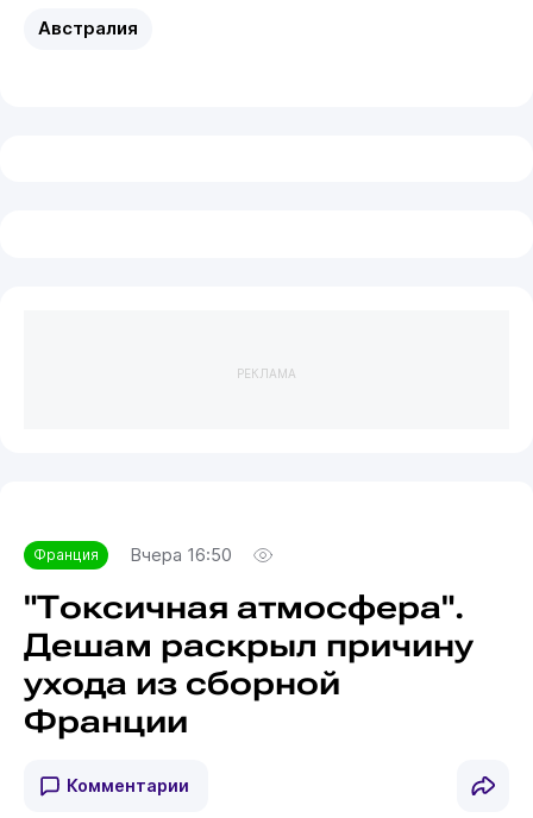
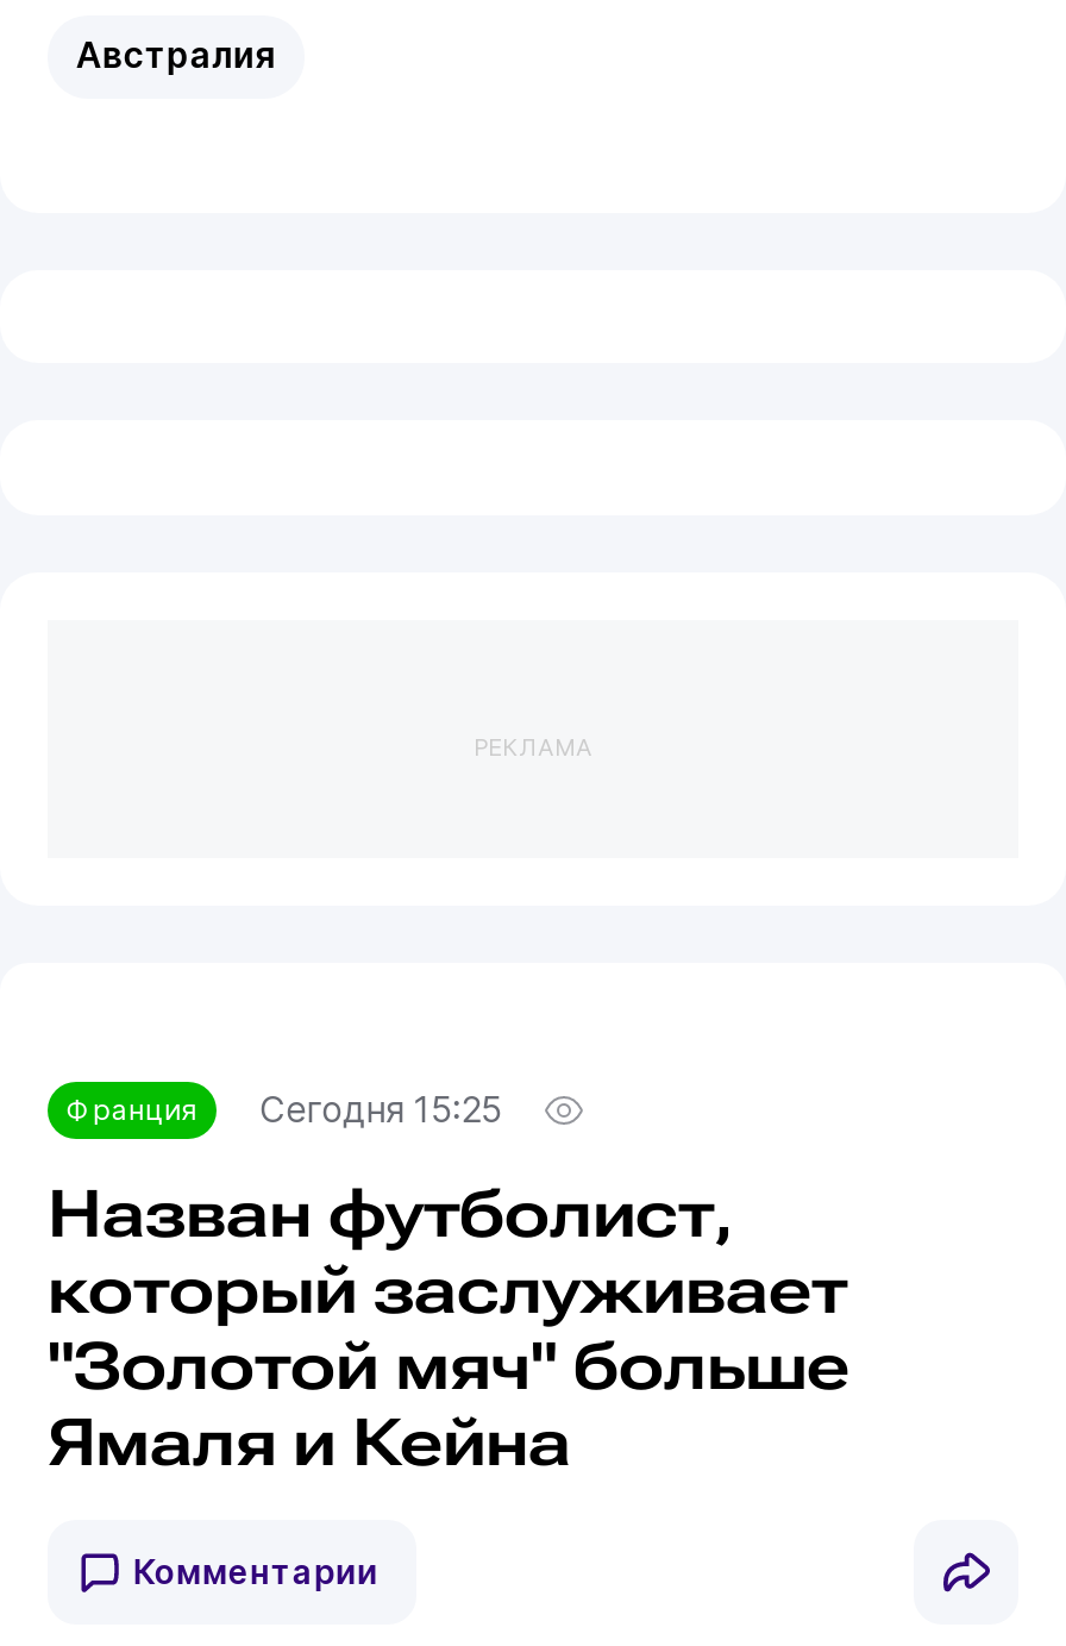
- Франция Вчера 16:50
+ Франция Сегодня 15:25

- "Токсичная атмосфера".
- Дешам раскрыл причину
- ухода из сборной
- Франции
+ Назван футболист,
+ который заслуживает
+ "Золотой мяч" больше
+ Ямаля и Кейна
